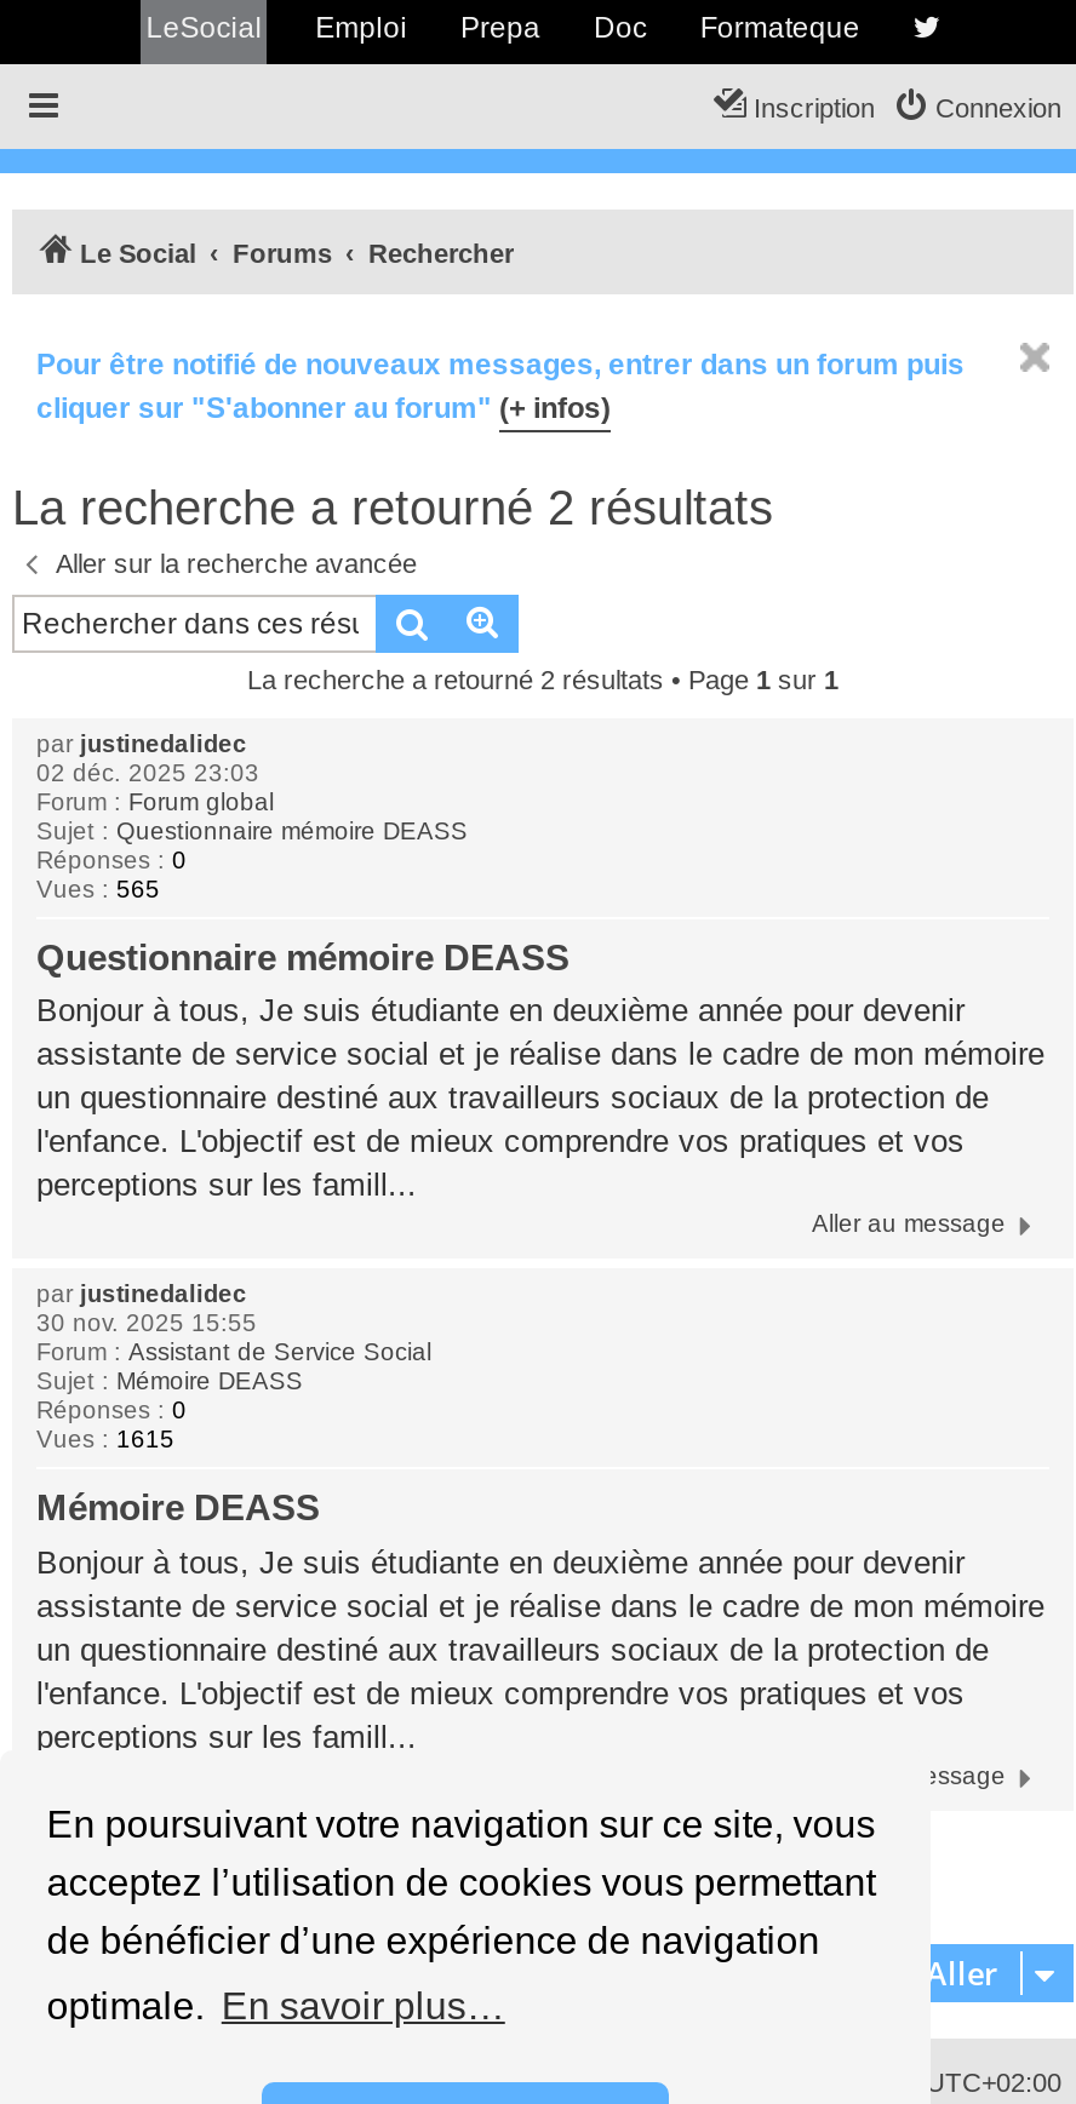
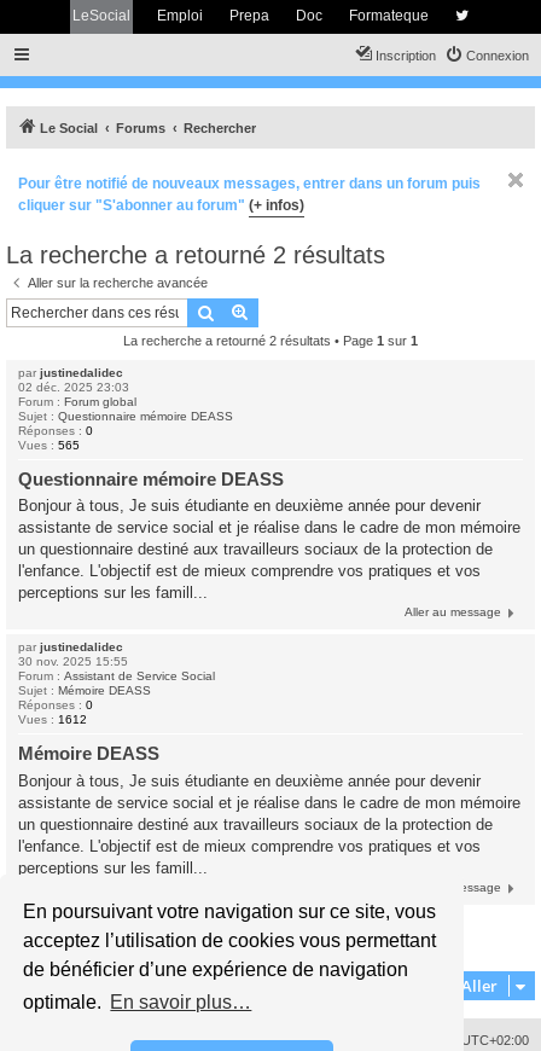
- Vues : 1615
+ Vues : 1612
